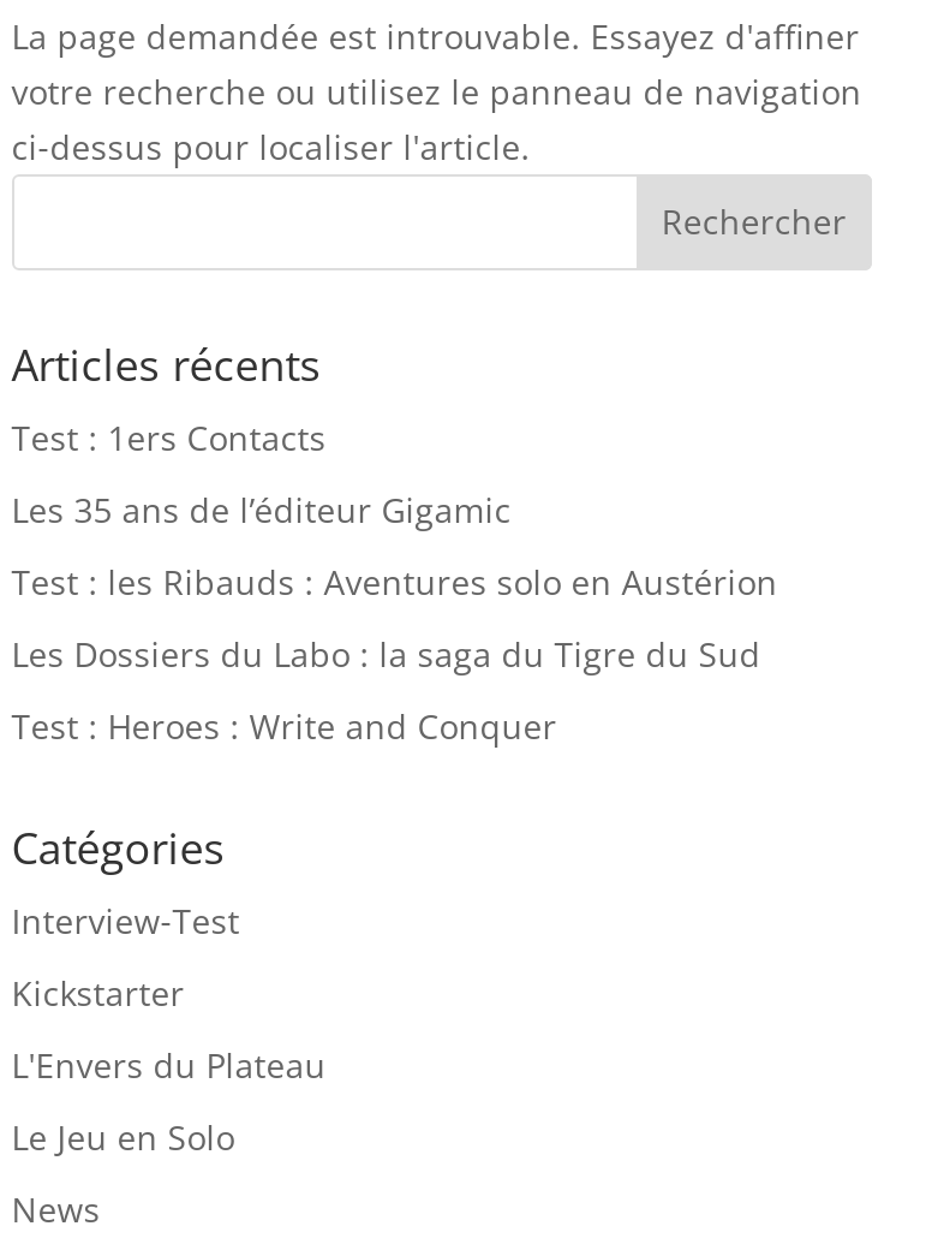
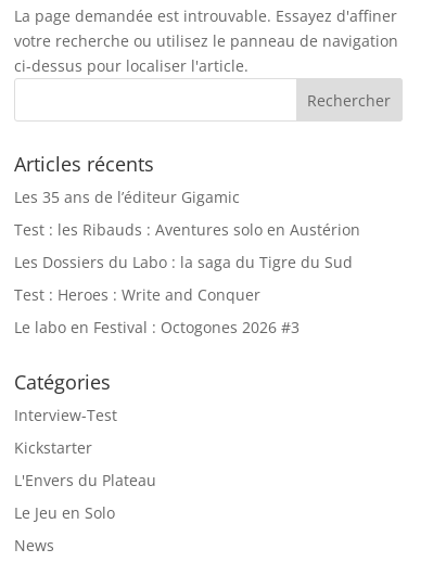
- Test : 1ers Contacts

moved up: Les 35 ans de l’éditeur Gigamic | Test : les Ribauds : Aventures solo en Austérion | Les Dossiers du Labo : la saga du Tigre du Sud | Test : Heroes : Write and Conquer

+ Le labo en Festival : Octogones 2026 #3
